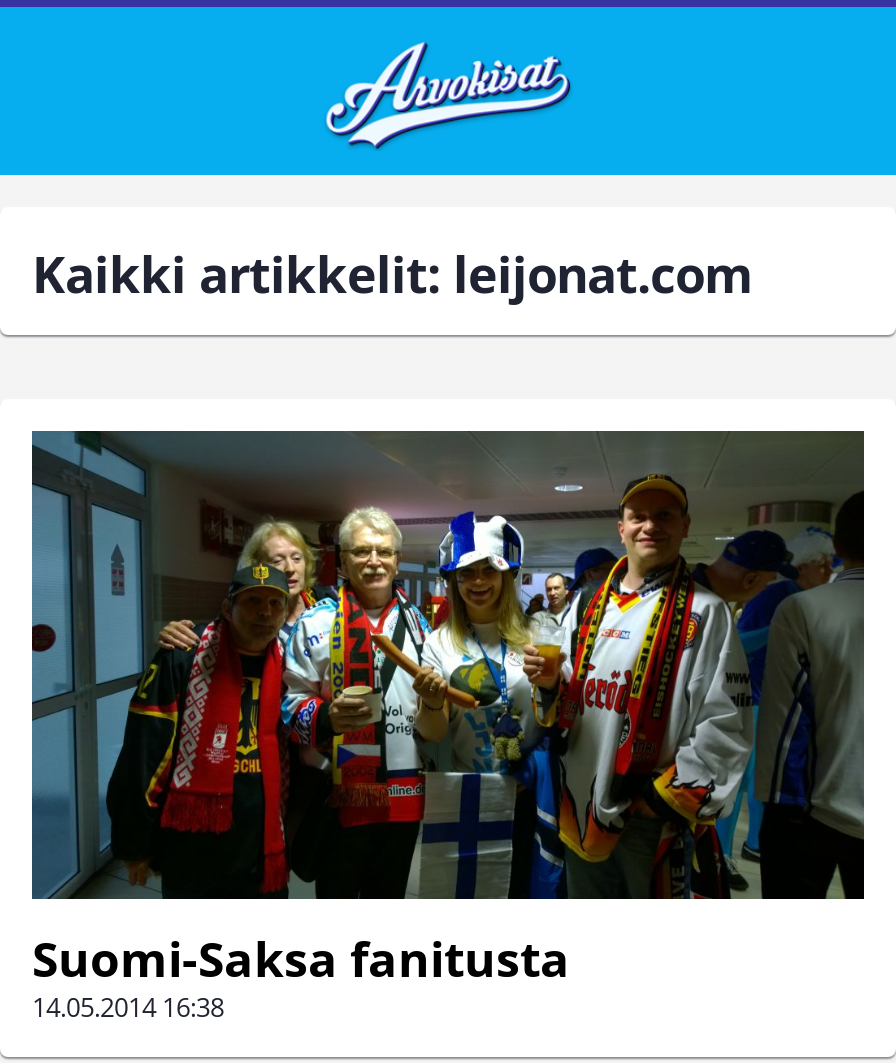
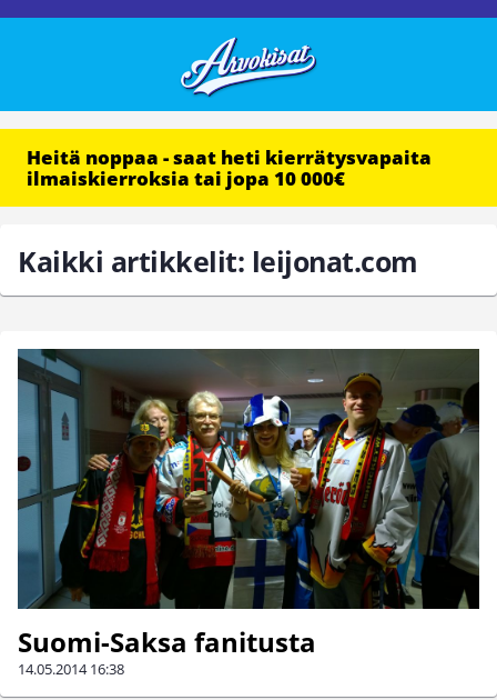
+ Heitä noppaa - saat heti kierrätysvapaita
+ ilmaiskierroksia tai jopa 10 000€
